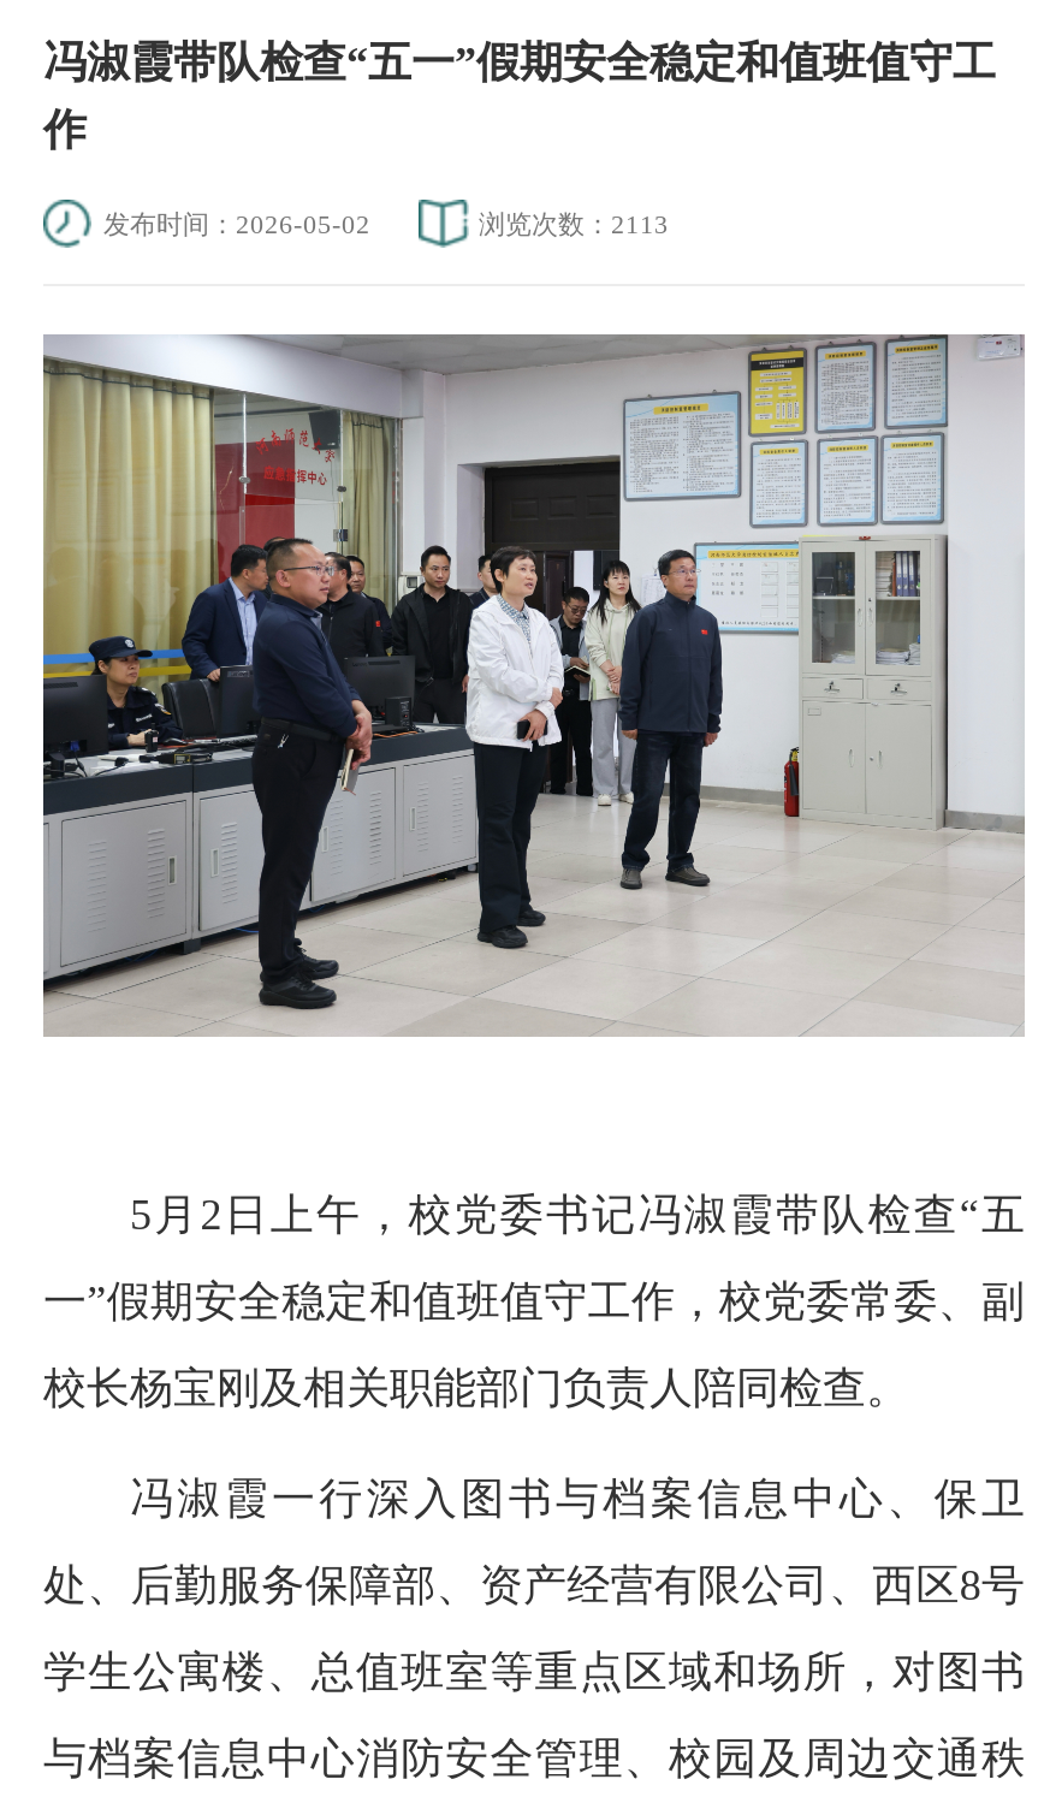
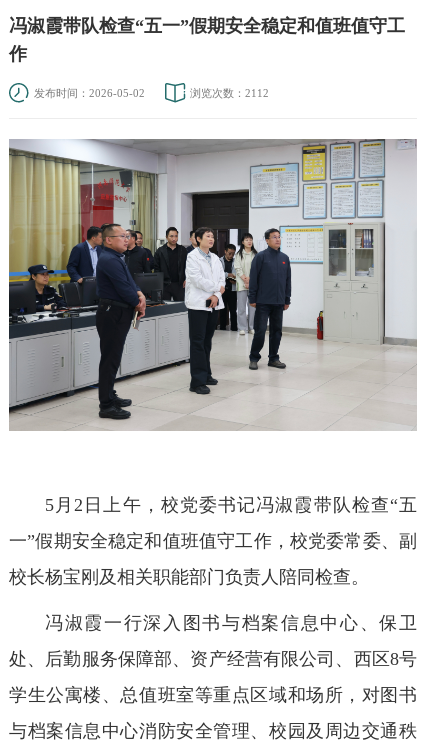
- 浏览次数：2113
+ 浏览次数：2112
